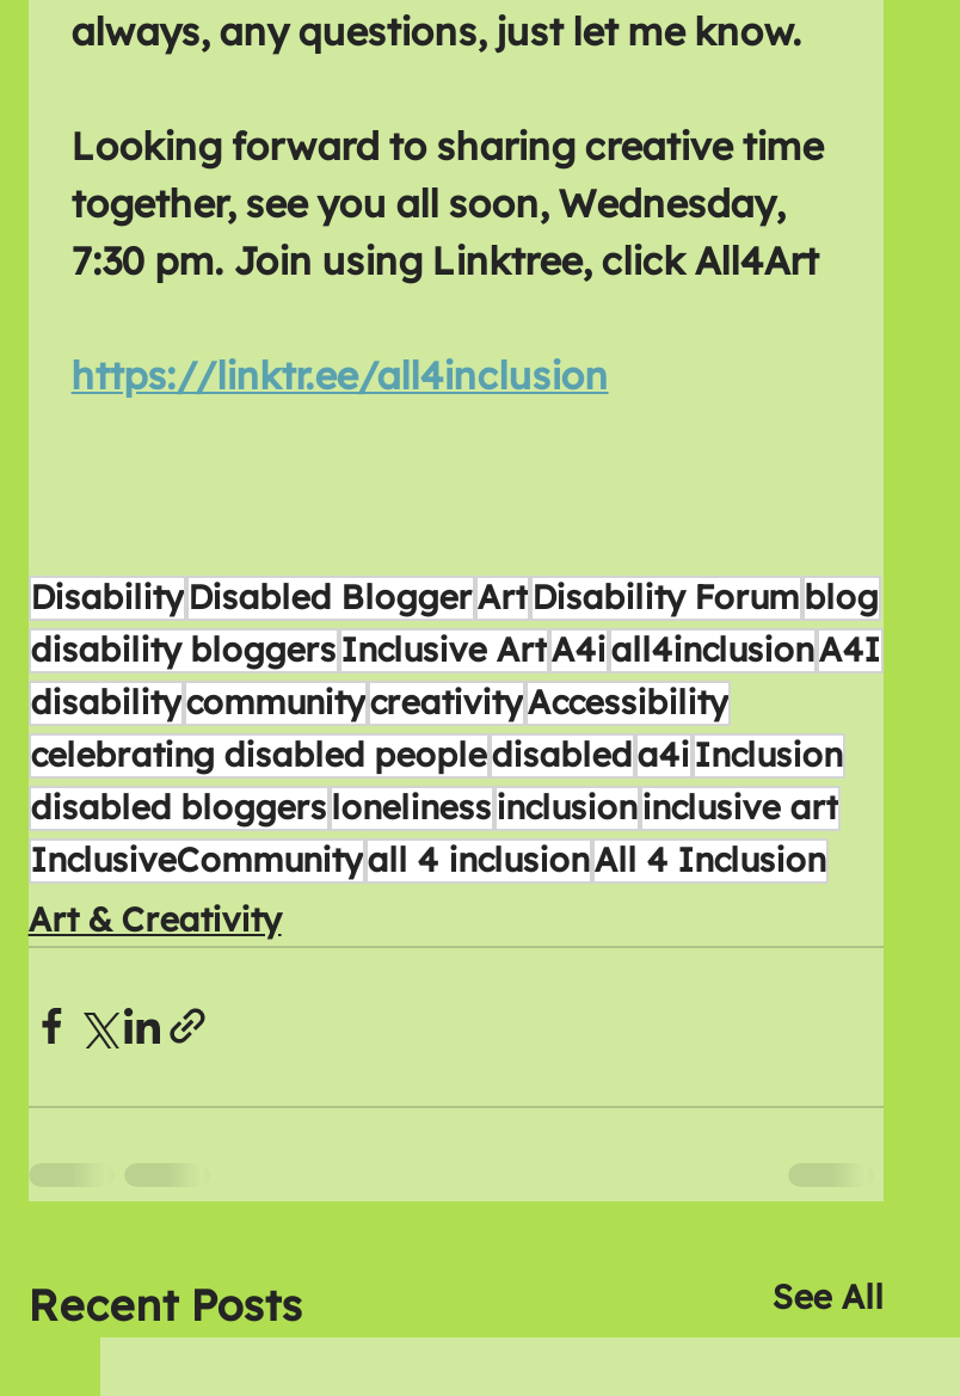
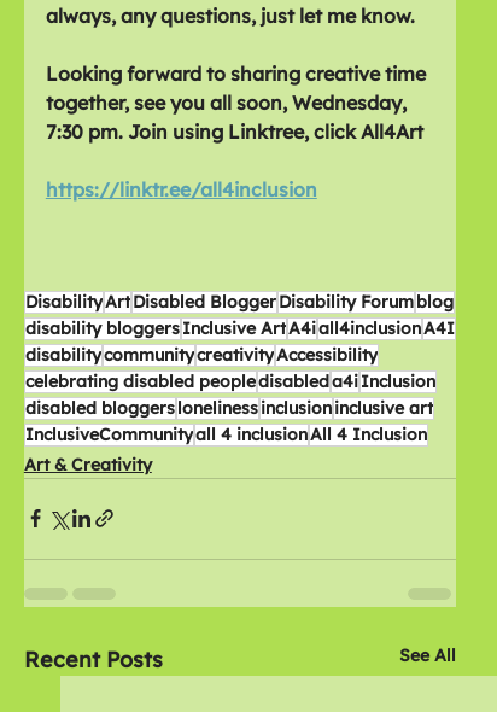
- Disability Disabled Blogger Art Disability Forum blog
+ Disability Art Disabled Blogger Disability Forum blog
